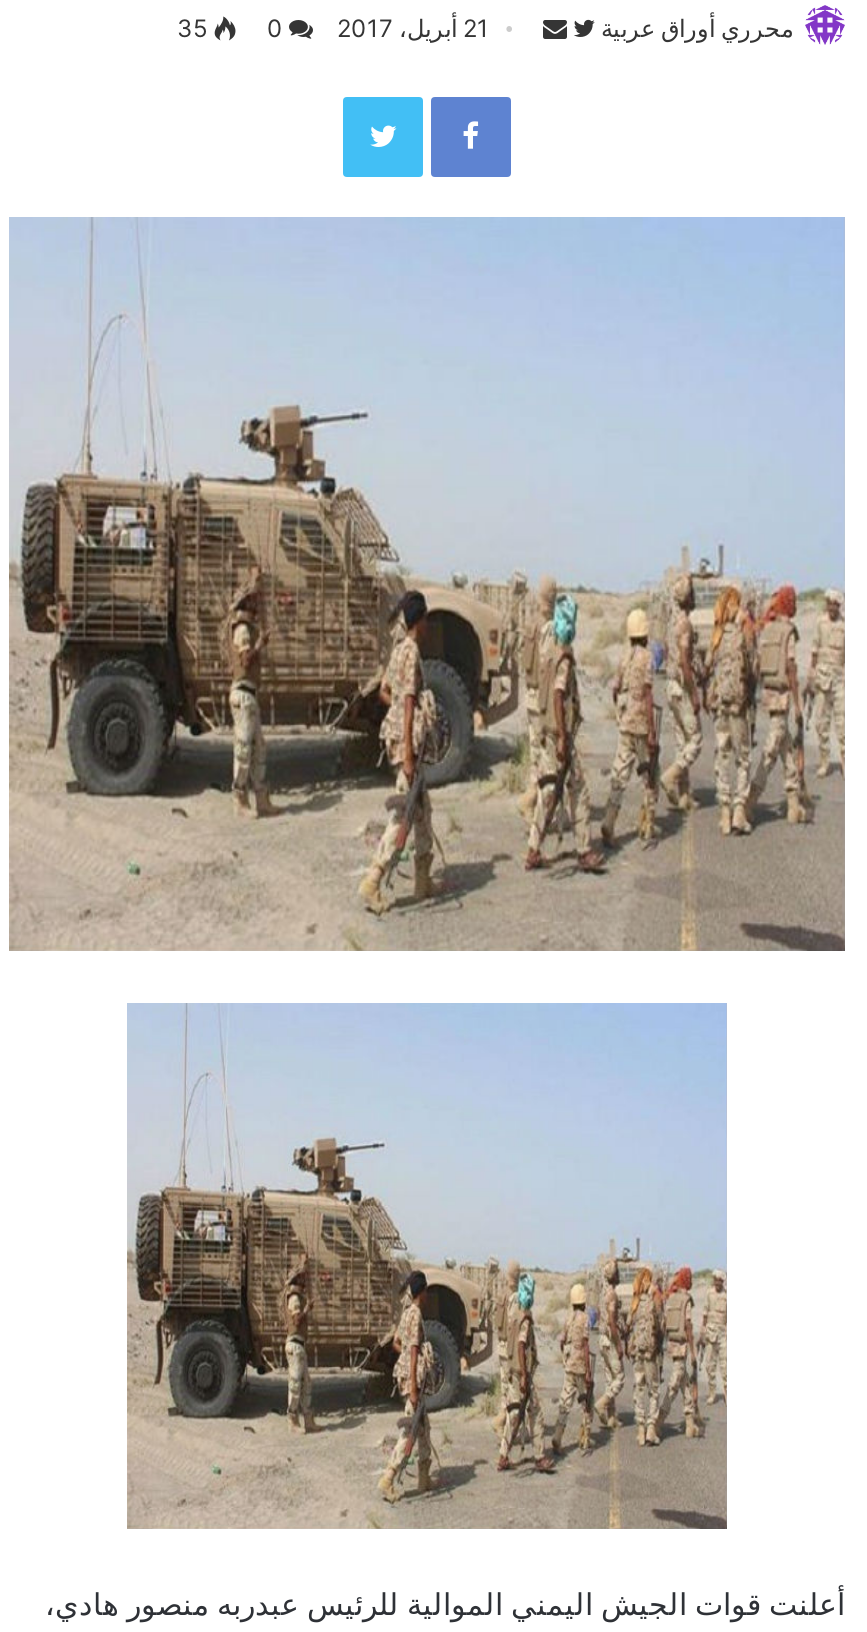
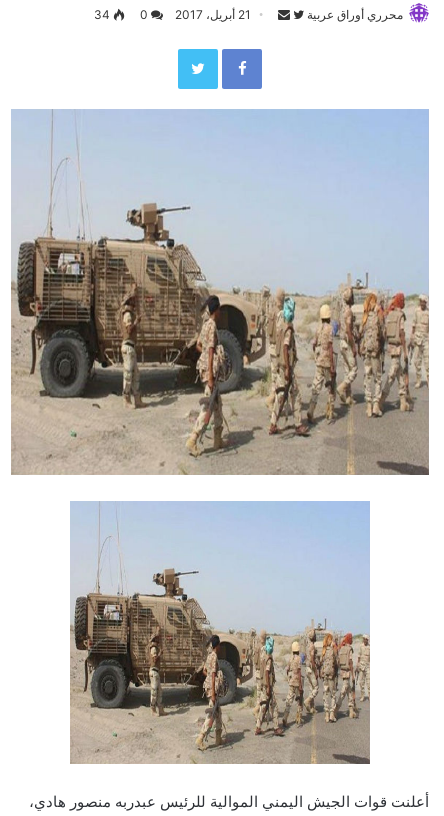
- 35 0
+ 34 0
